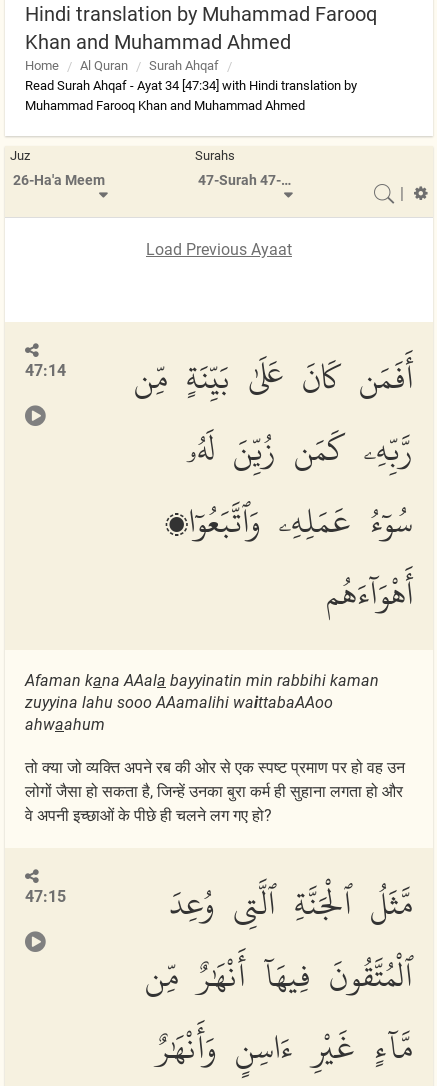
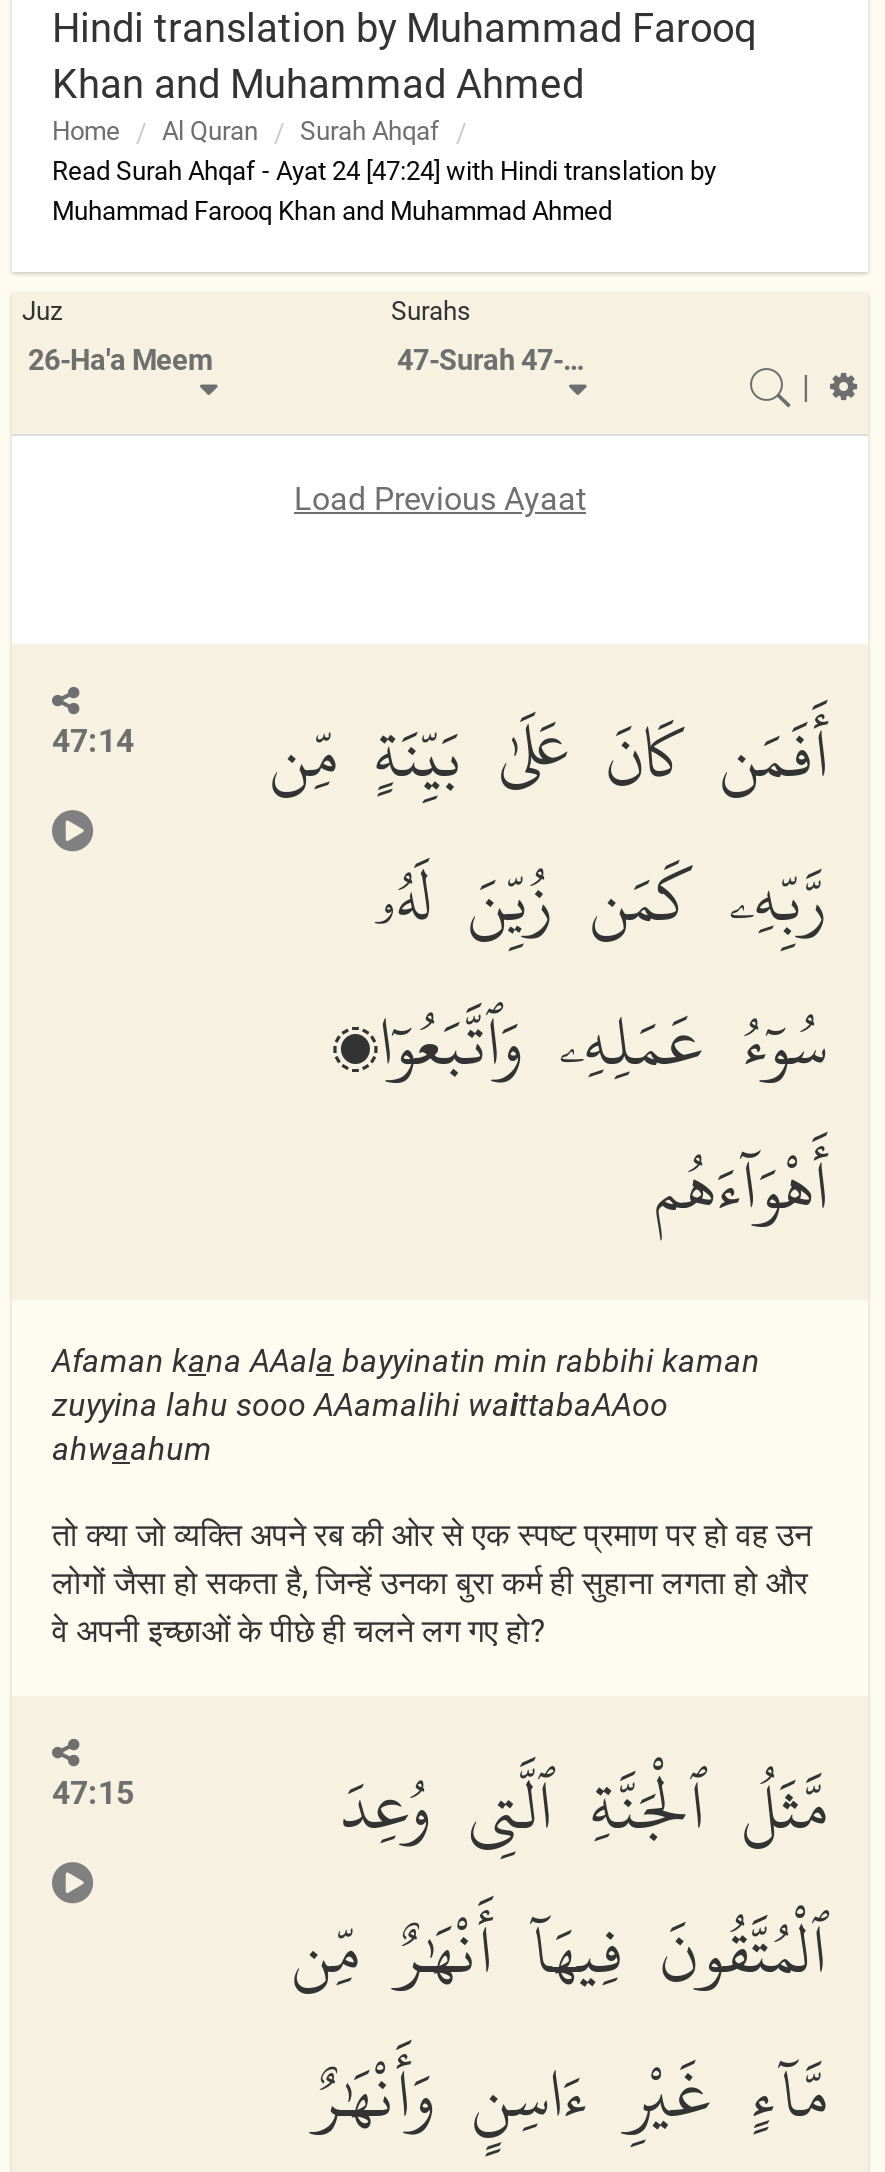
- Read Surah Ahqaf - Ayat 34 [47:34] with Hindi translation by
+ Read Surah Ahqaf - Ayat 24 [47:24] with Hindi translation by
